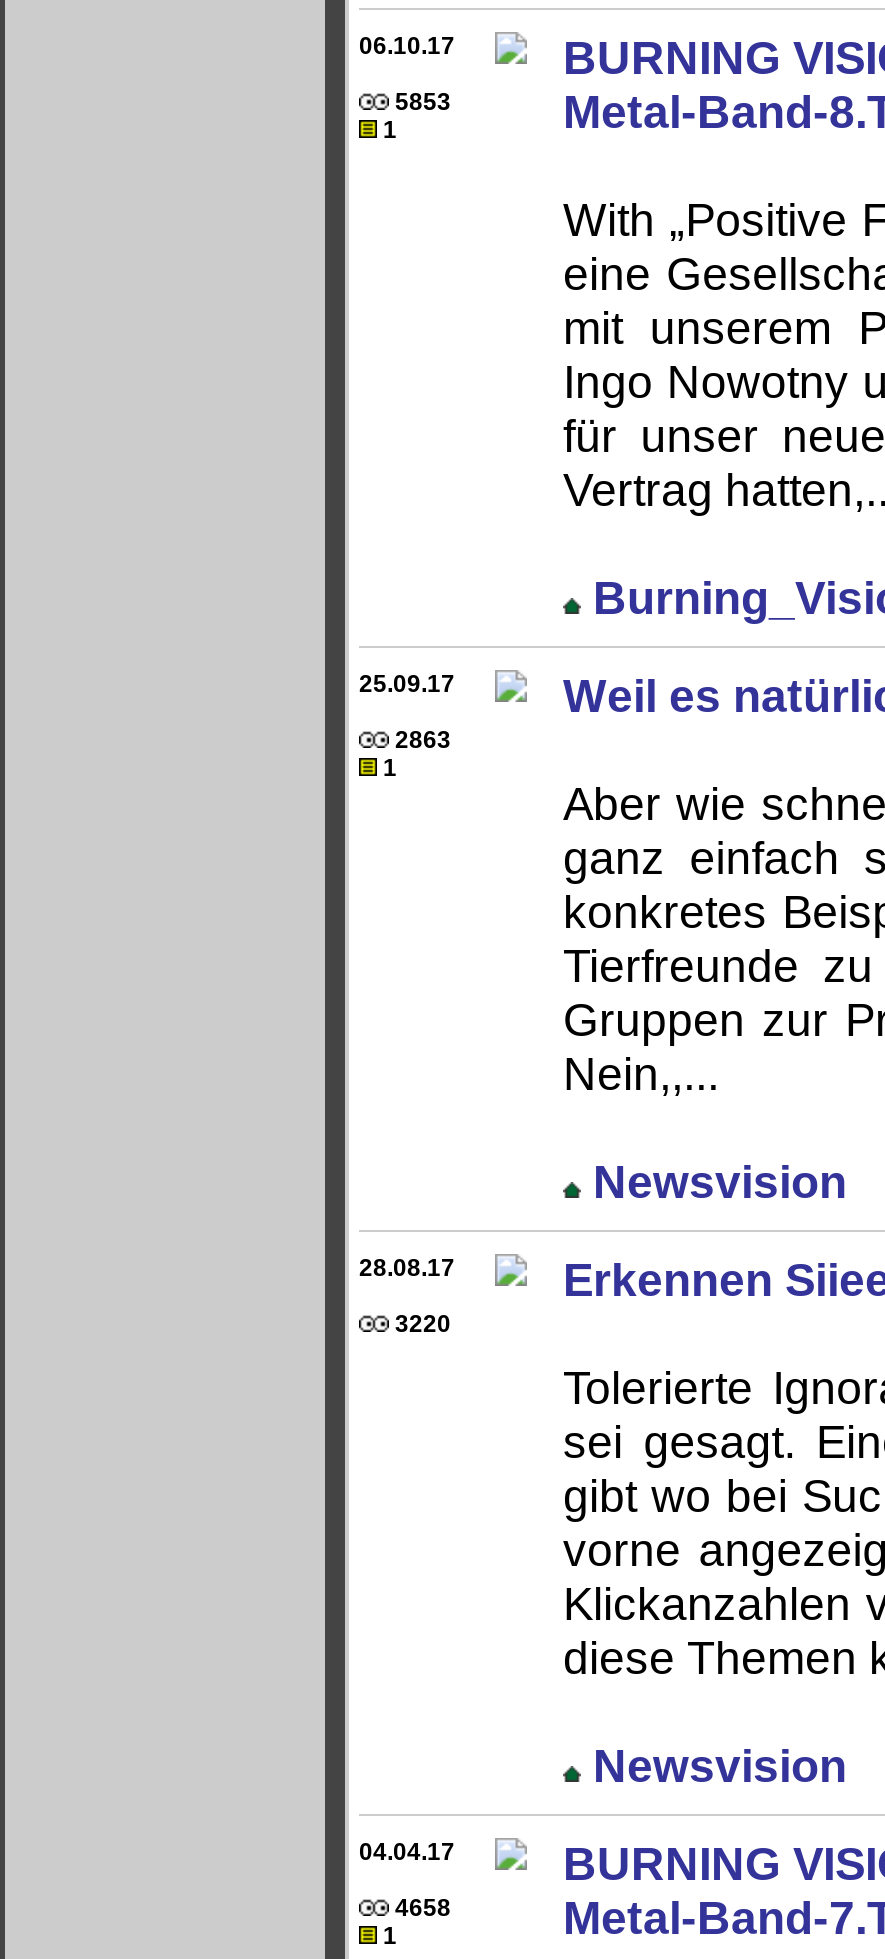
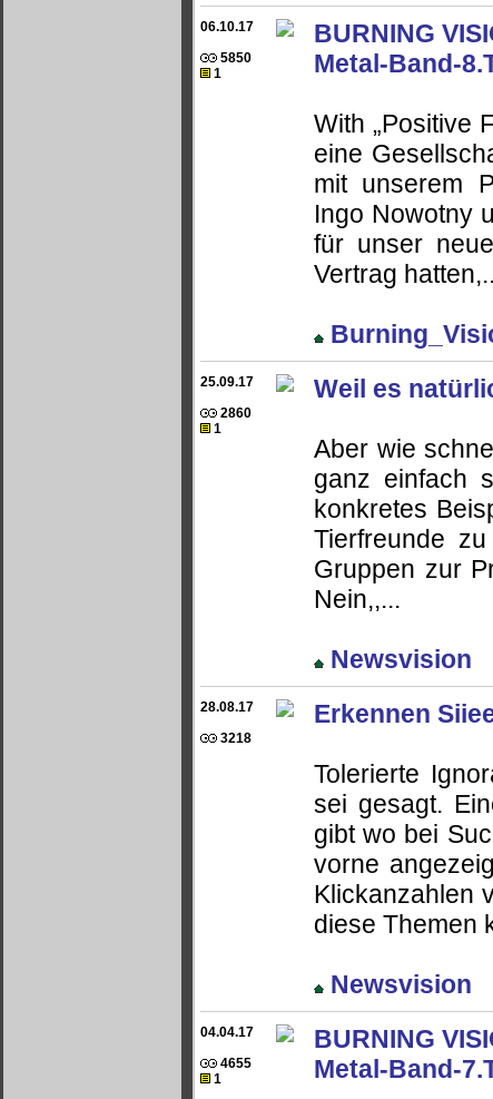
- 5853
+ 5850

- 2863
+ 2860

- 3220
+ 3218

- 4658
+ 4655
